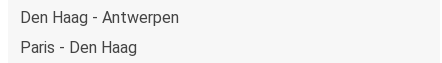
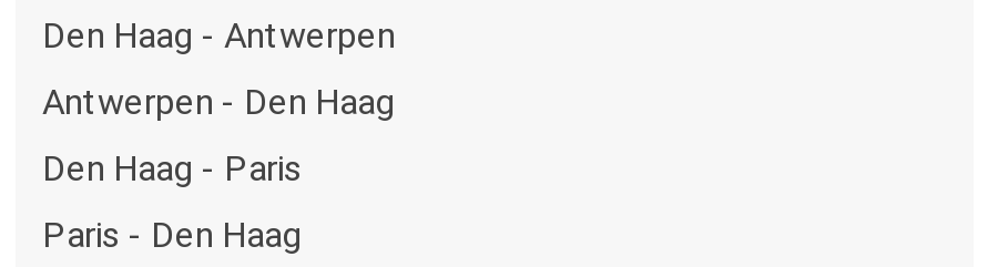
+ Antwerpen - Den Haag
+ Den Haag - Paris
